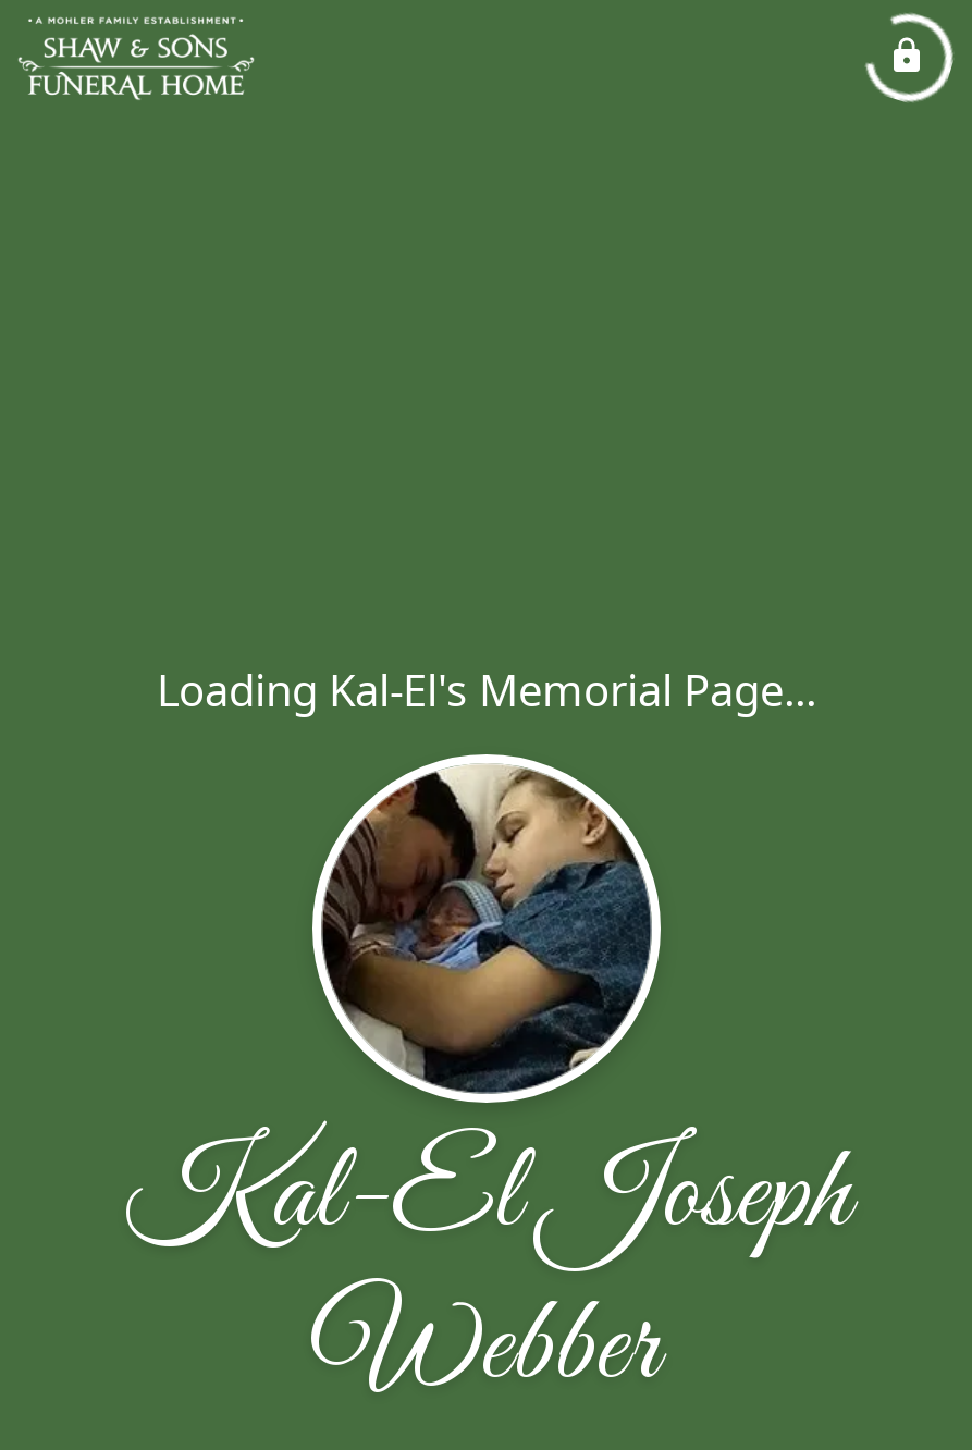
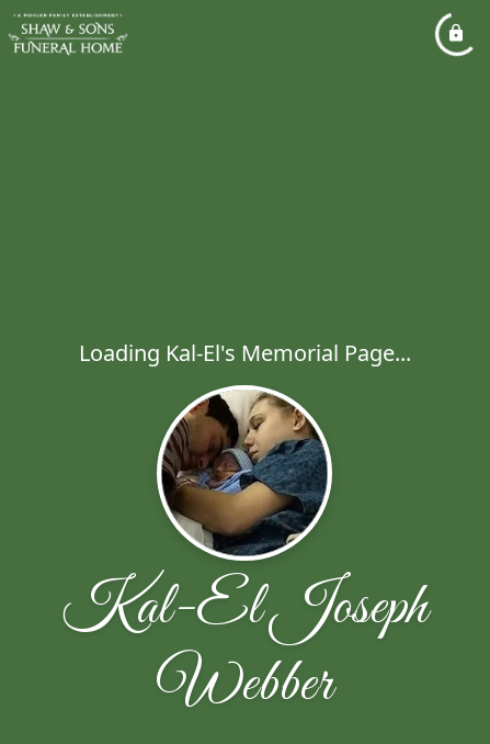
- [image]
+ [image]
